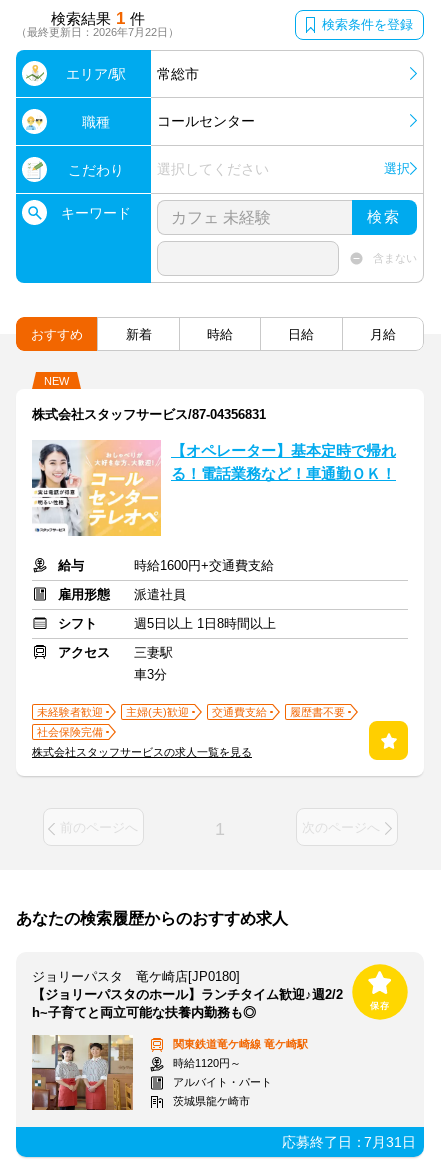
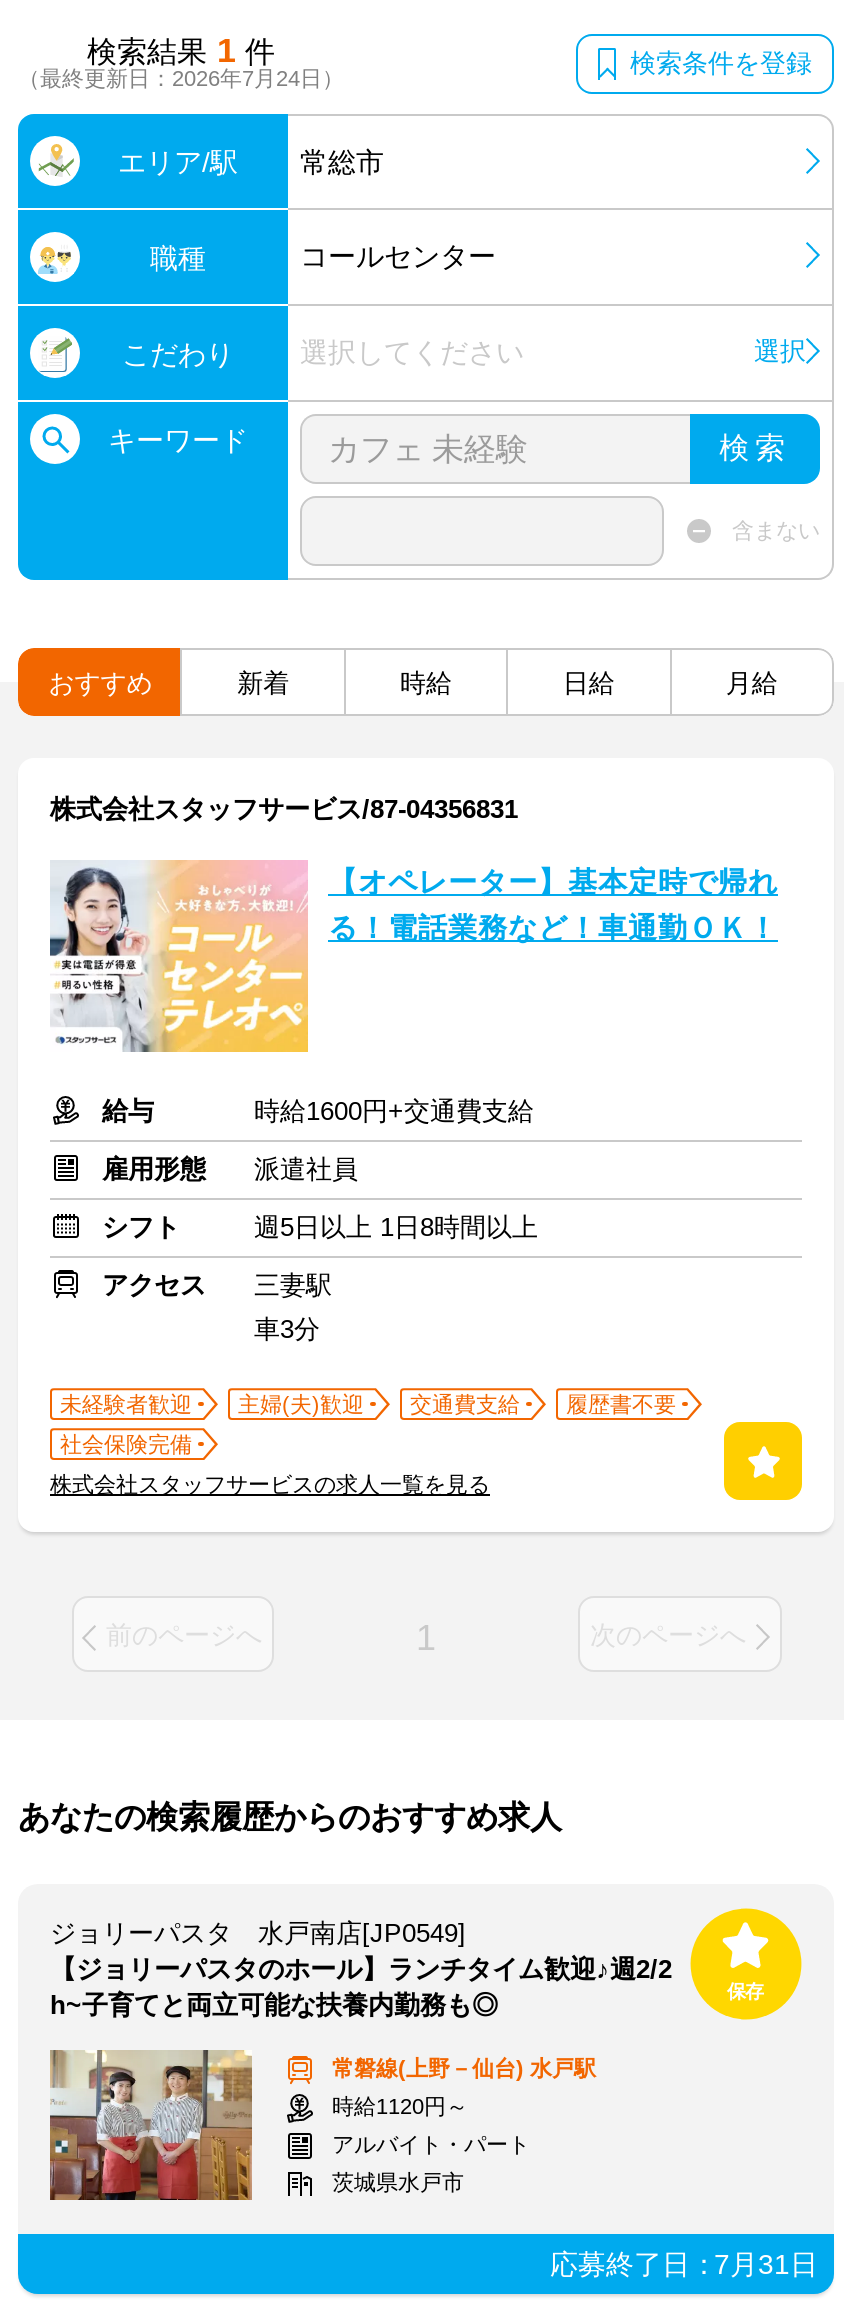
- （最終更新日：2026年7月22日）
+ （最終更新日：2026年7月24日）

- NEW

- ジョリーパスタ 竜ケ崎店[JP0180]
+ ジョリーパスタ 水戸南店[JP0549]

- 関東鉄道竜ケ崎線竜ケ崎駅
+ 常磐線(上野－仙台)水戸駅

- 茨城県龍ケ崎市
+ 茨城県水戸市
